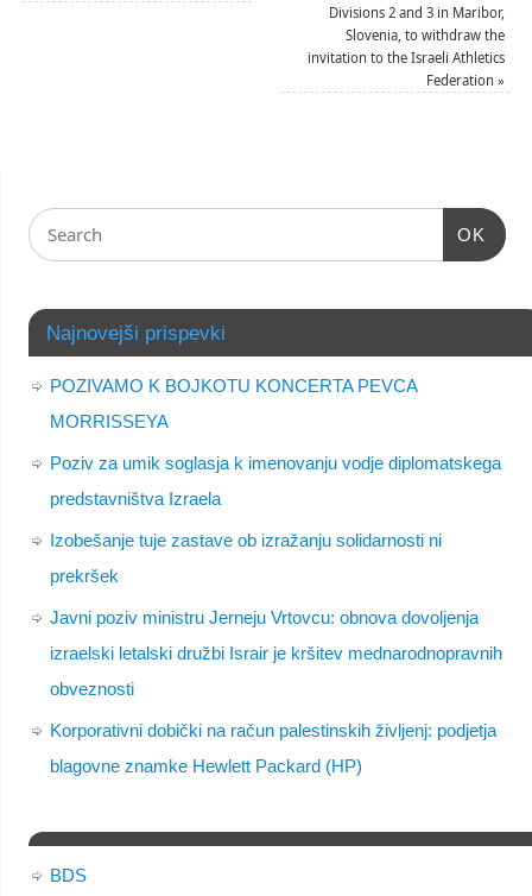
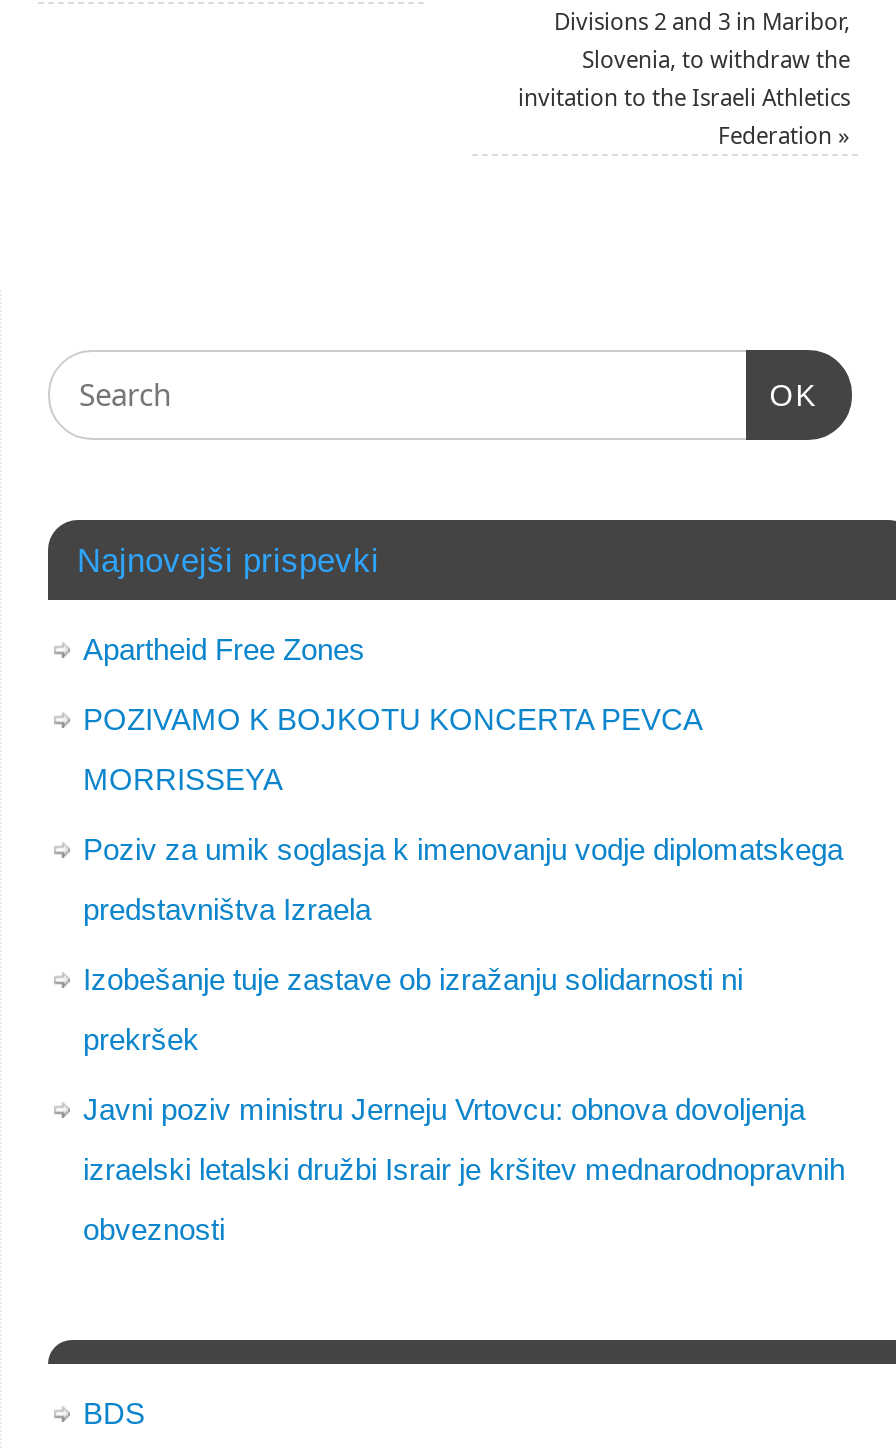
+ Apartheid Free Zones

moved down: POZIVAMO K BOJKOTU KONCERTA PEVCA | MORRISSEYA | Poziv za umik soglasja k imenovanju vodje diplomatskega | ... | izraelski letalski družbi Israir je kršitev mednarodnopravnih | obveznosti

- Korporativni dobički na račun palestinskih življenj: podjetja
- blagovne znamke Hewlett Packard (HP)
